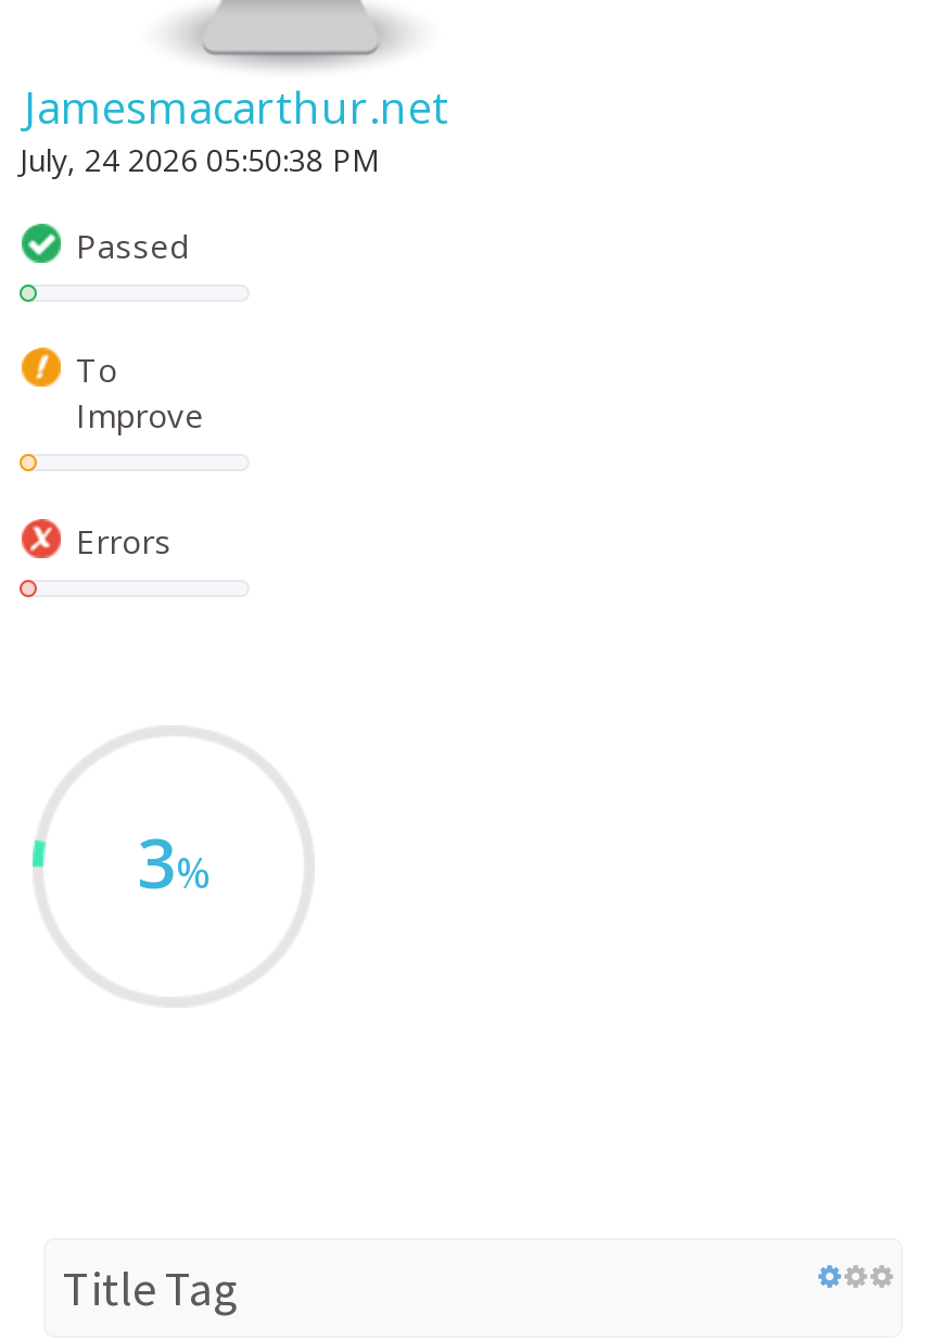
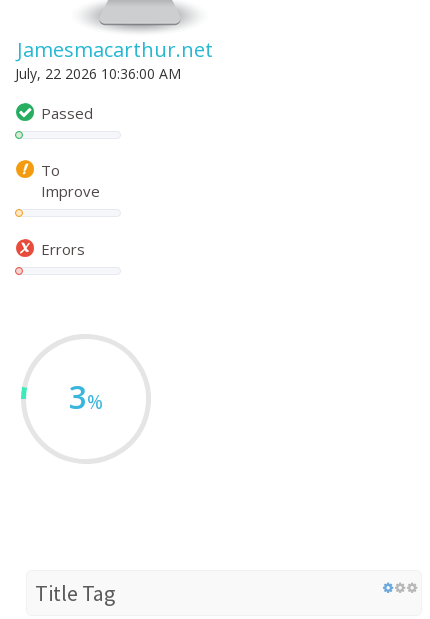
- July, 24 2026 05:50:38 PM
+ July, 22 2026 10:36:00 AM
